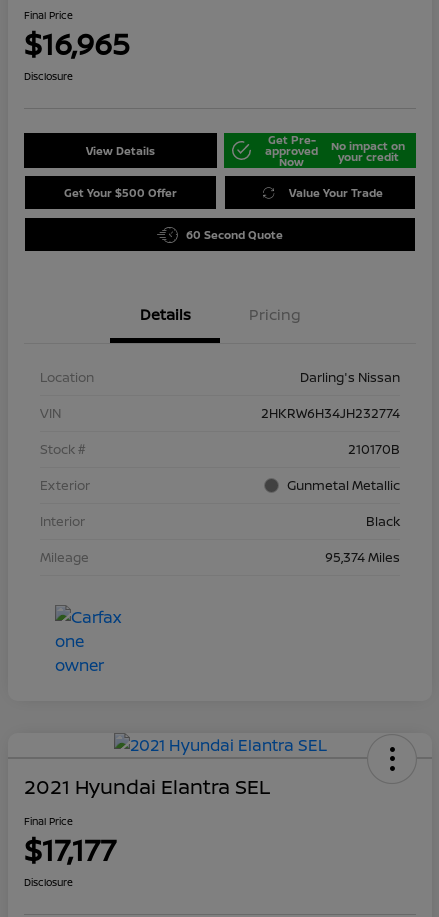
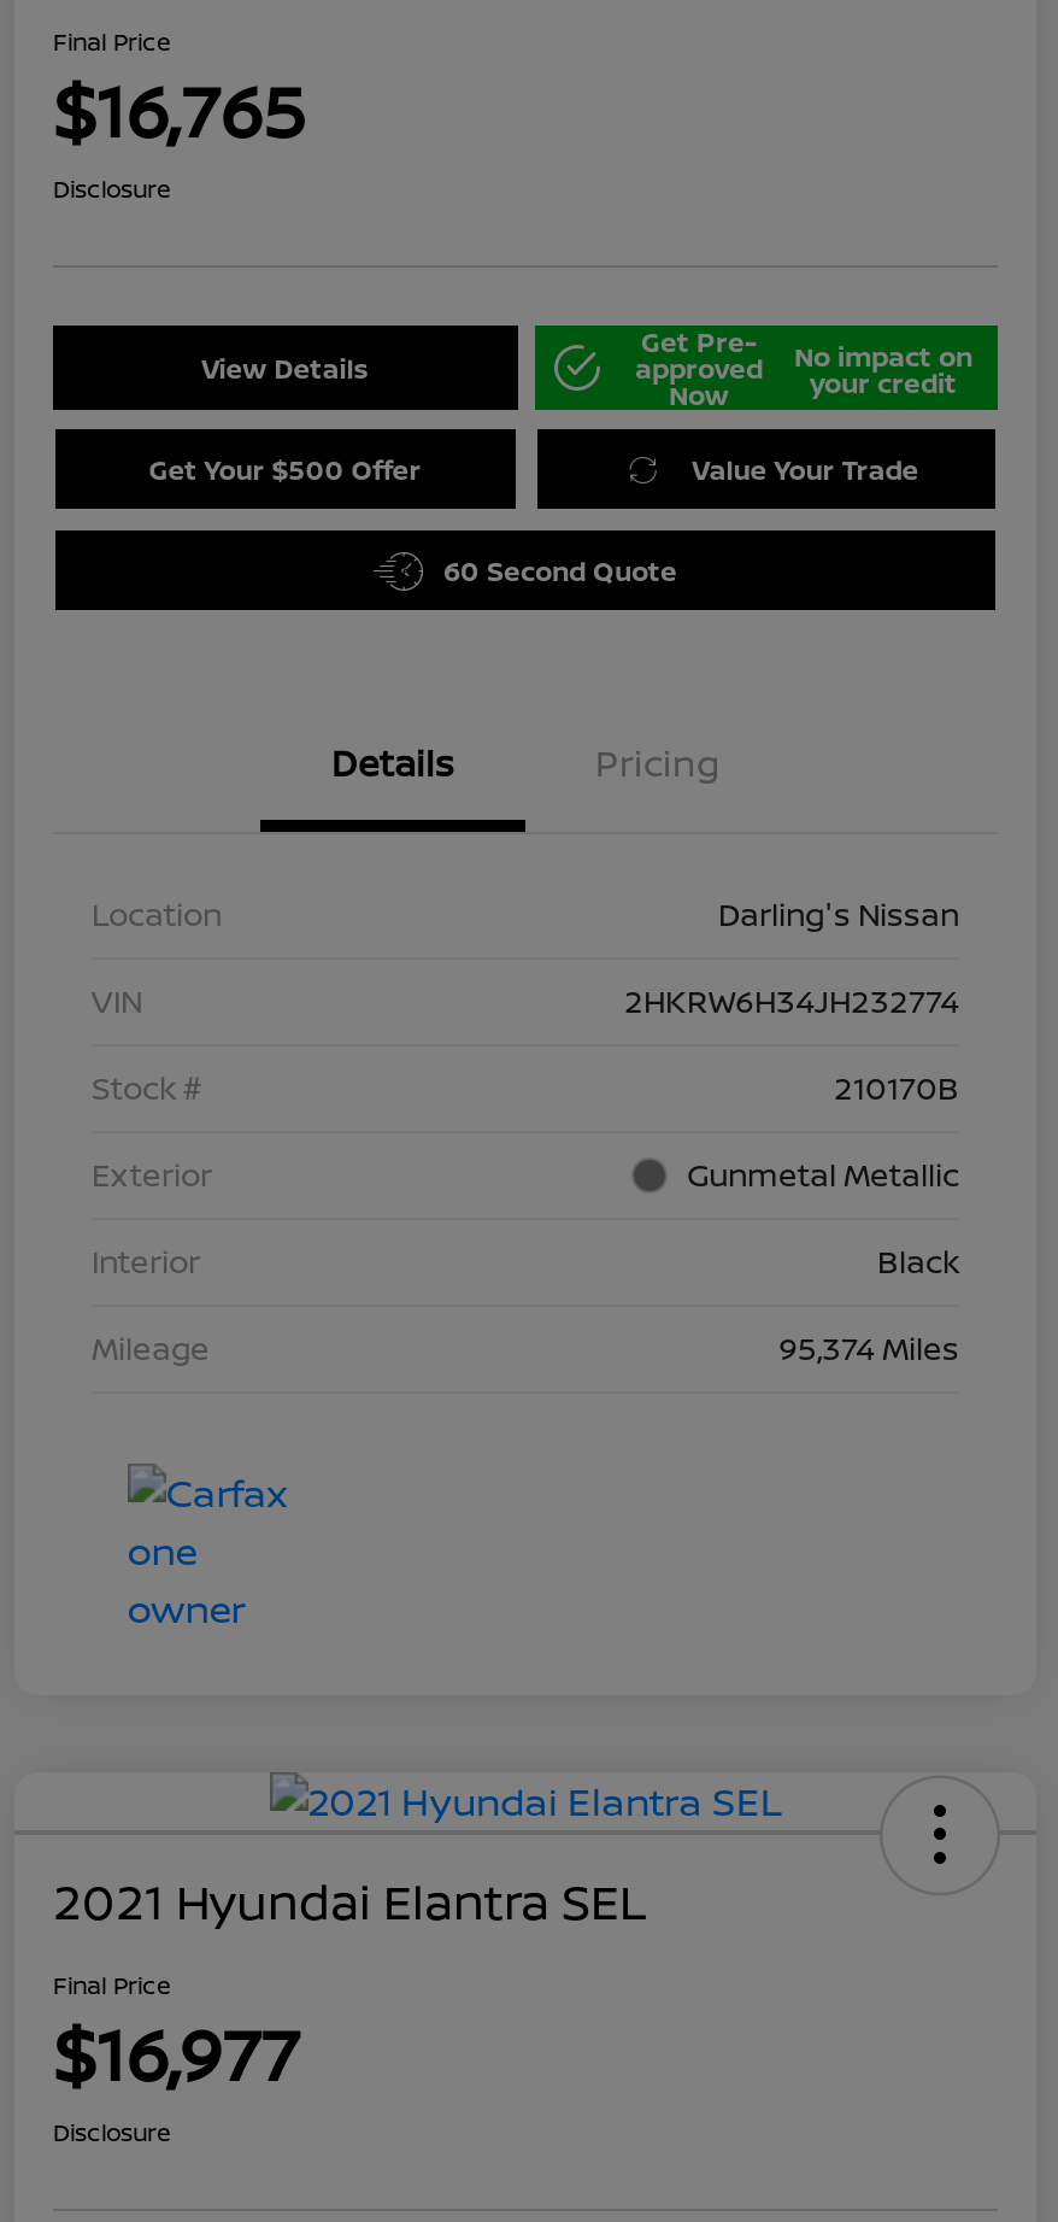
- $16,965
+ $16,765

- $17,177
+ $16,977
